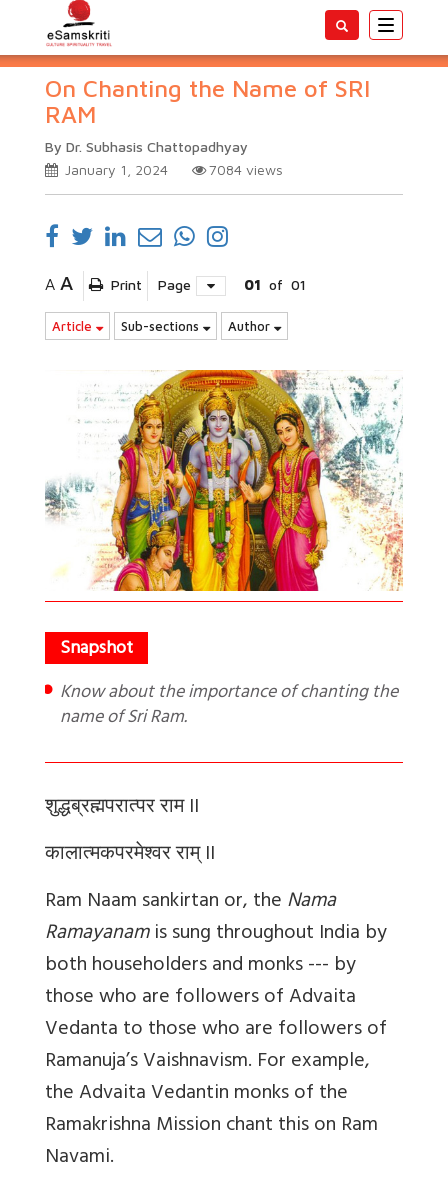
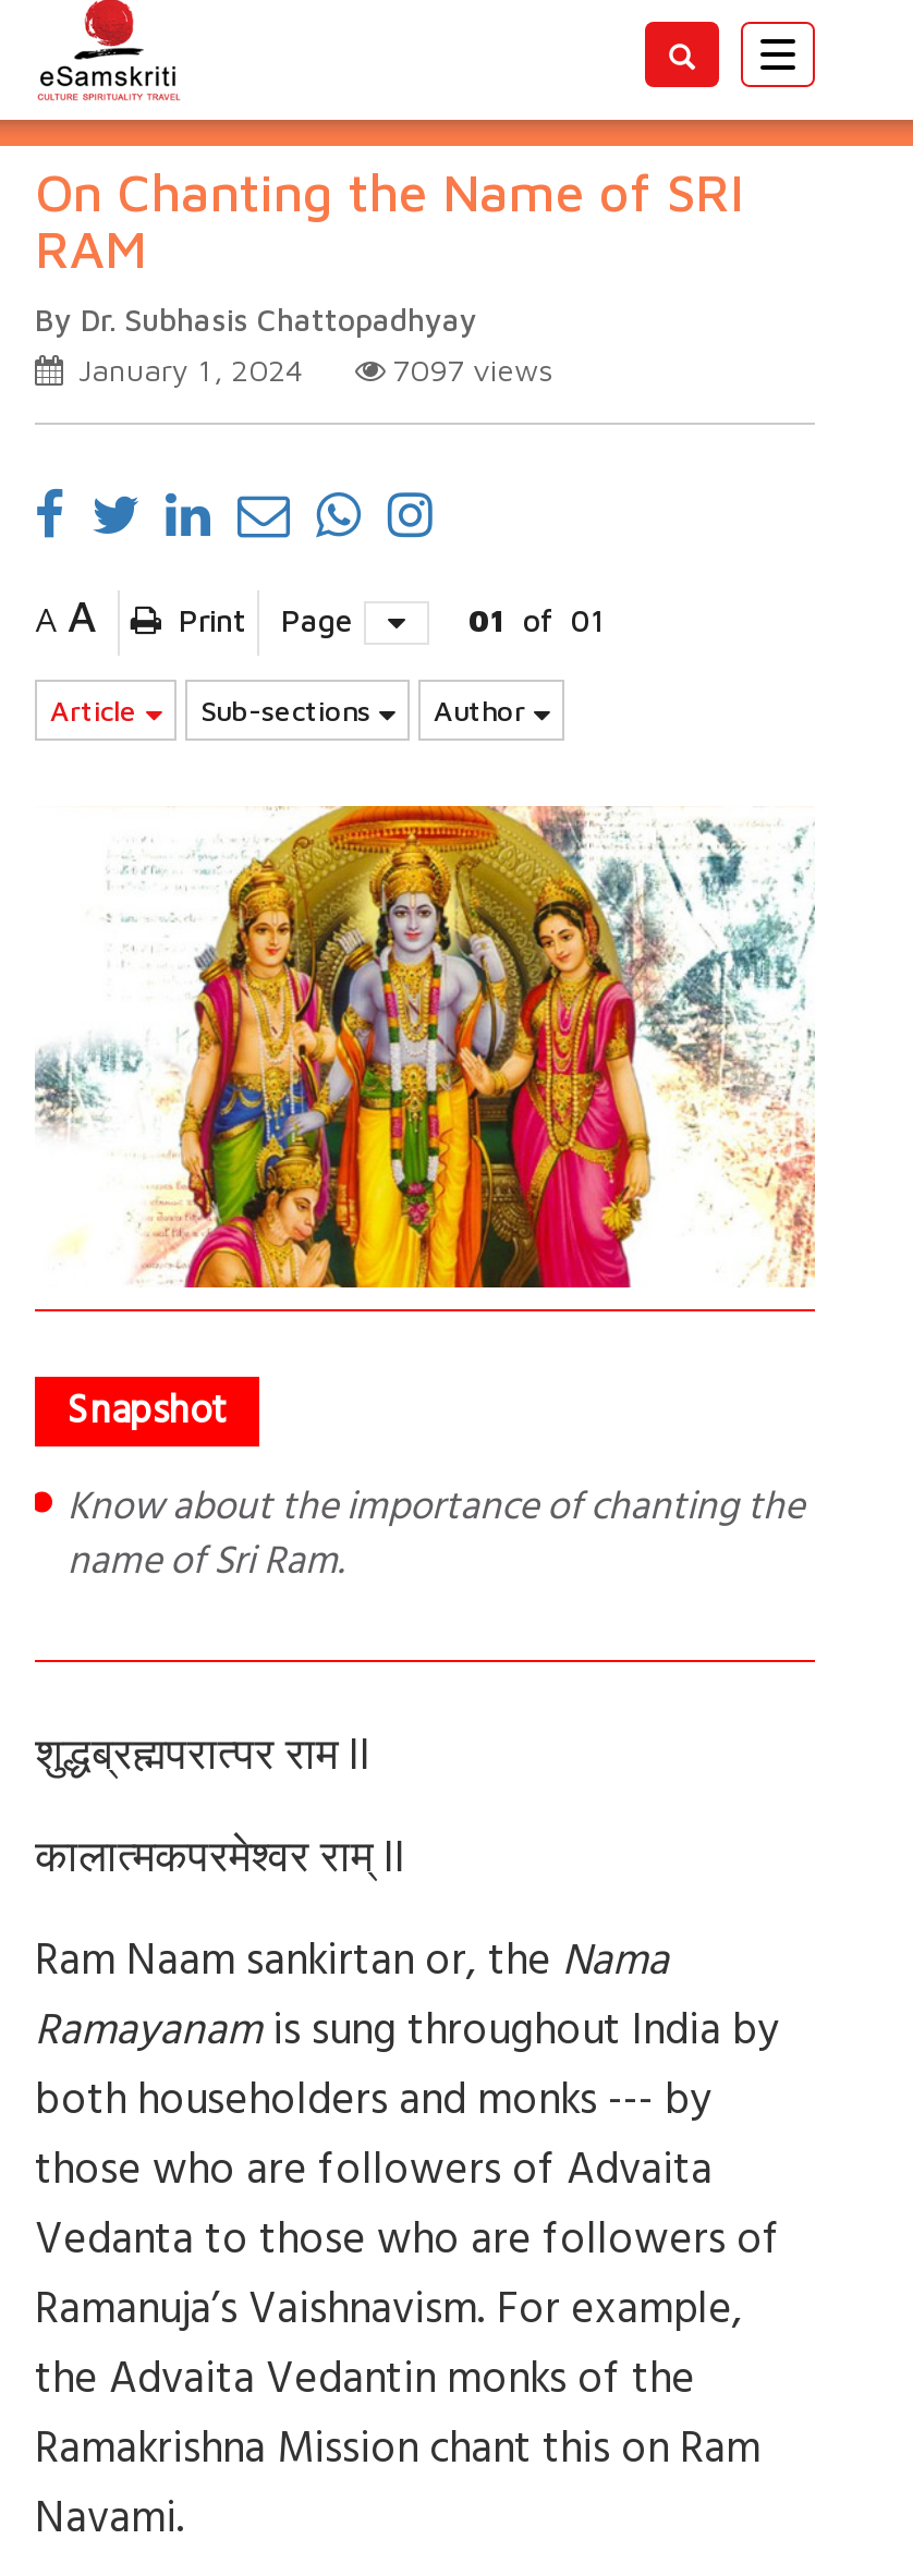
- 7084 views
+ 7097 views
